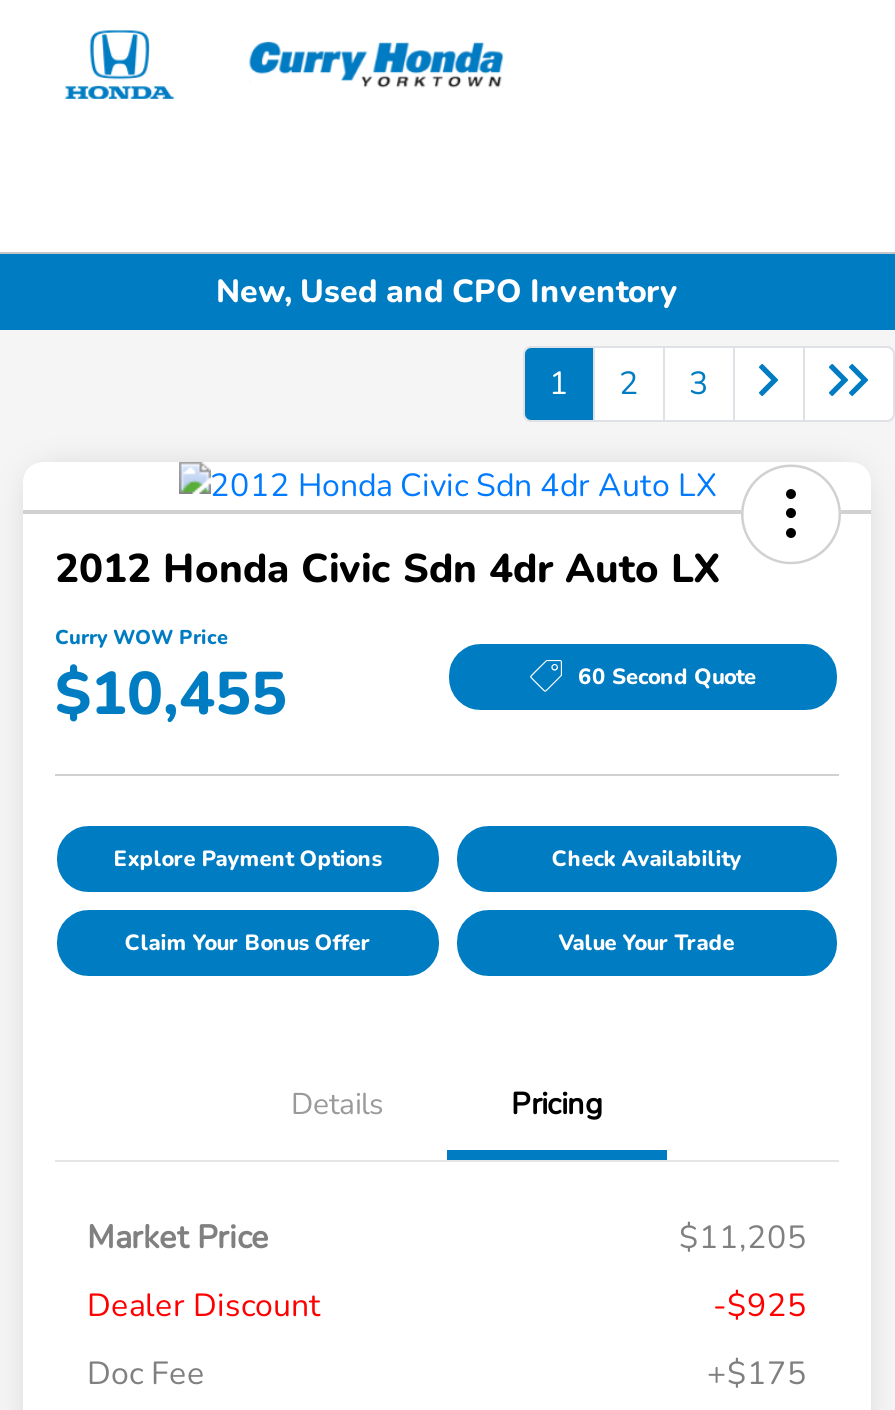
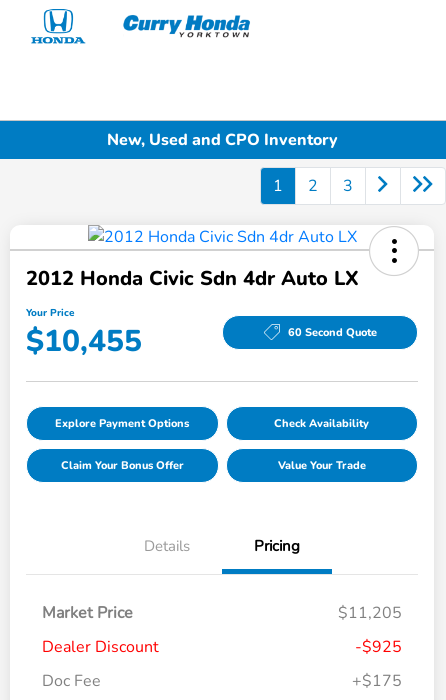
- Curry WOW Price
+ Your Price
